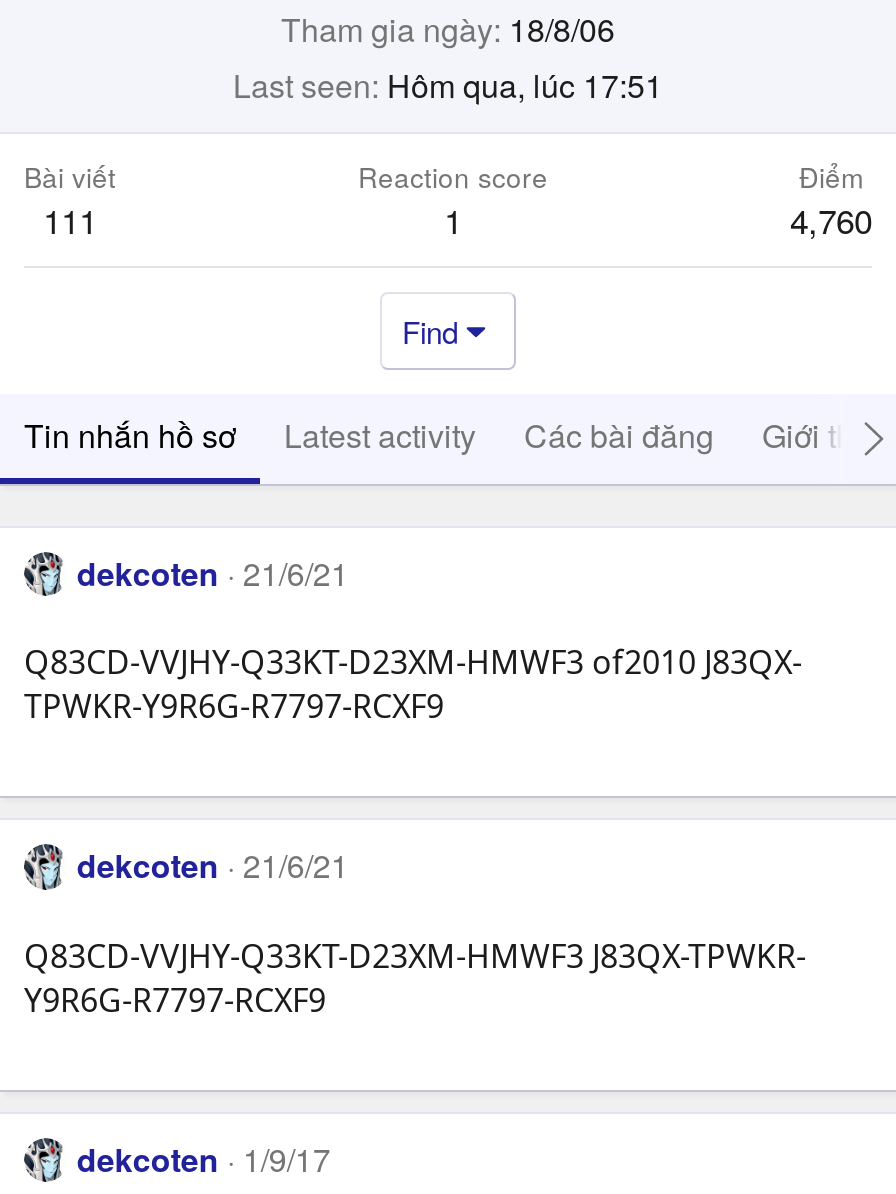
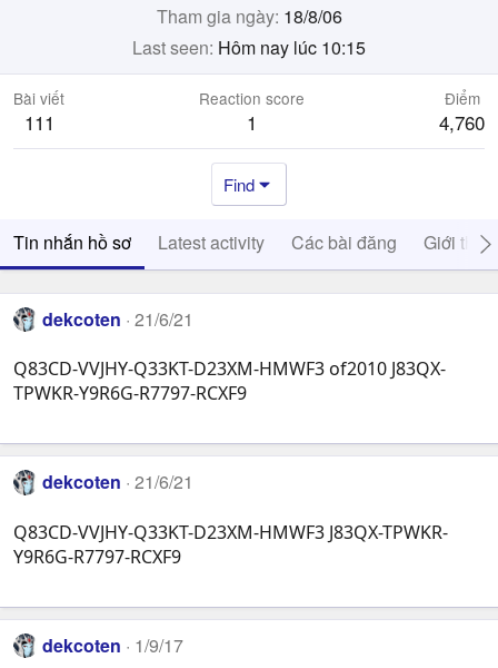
- Last seen Hôm qua, lúc 17:51
+ Last seen Hôm nay lúc 10:15
